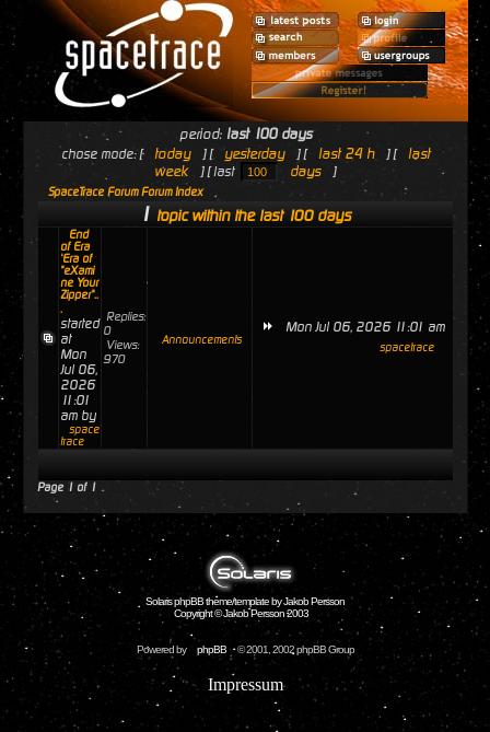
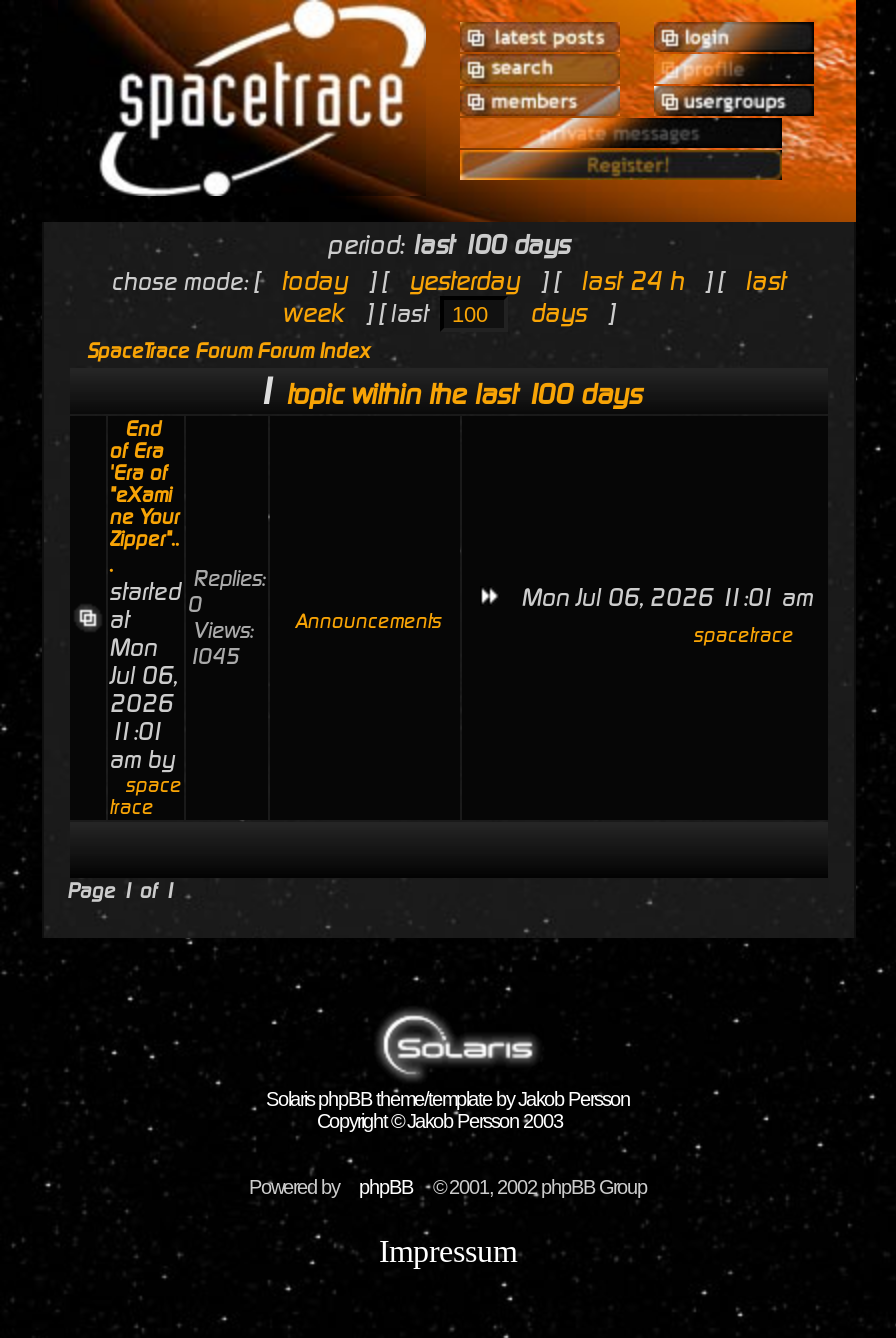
- Mon 970
+ Mon 1045
